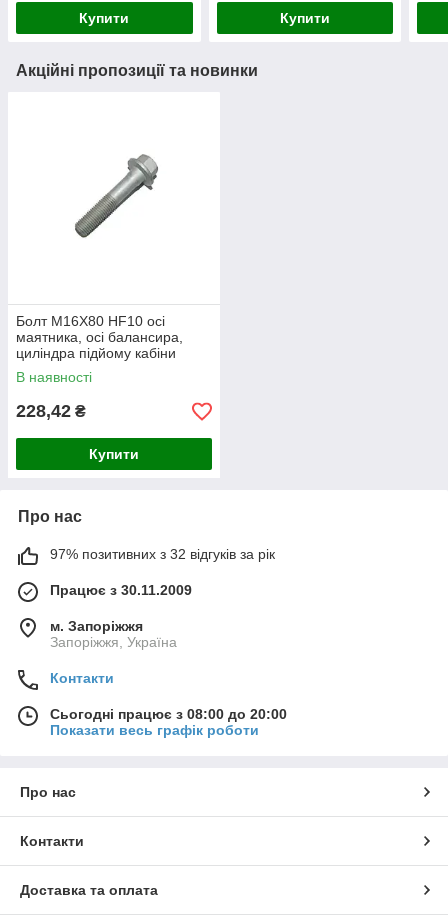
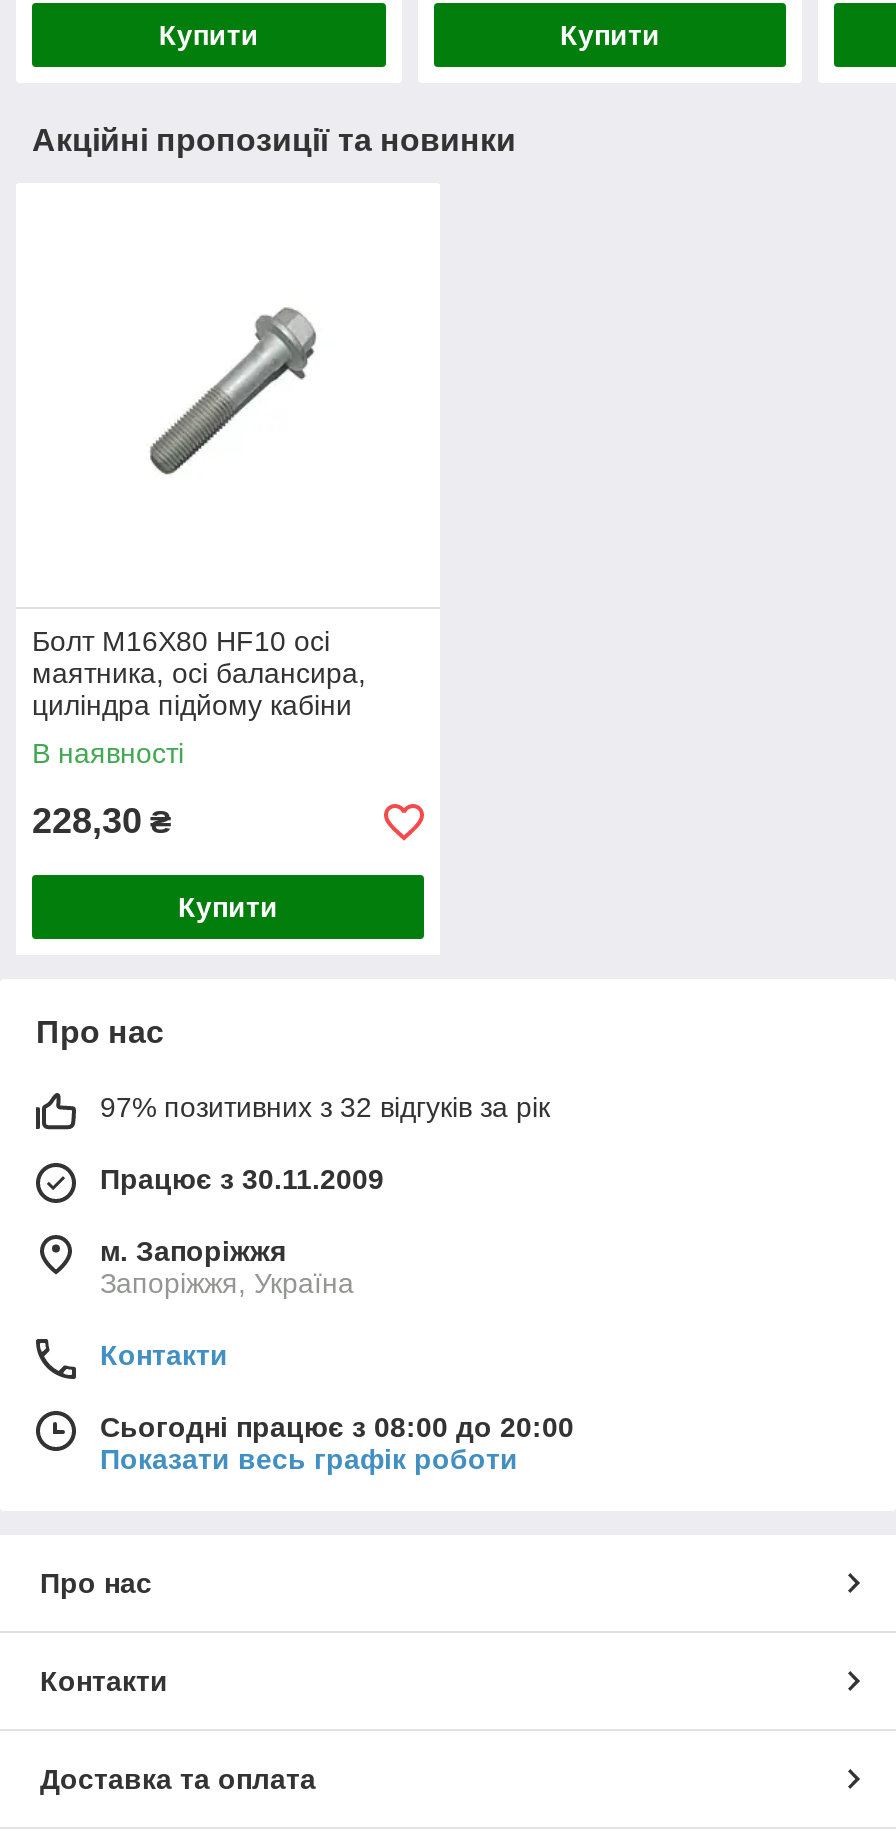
- 228,42 ₴
+ 228,30 ₴
